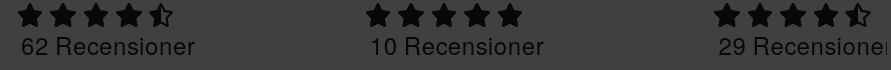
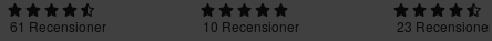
- 62 Recensioner
+ 61 Recensioner

- 29 Recensioner
+ 23 Recensioner
